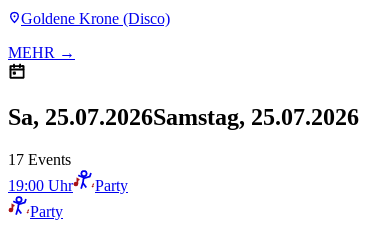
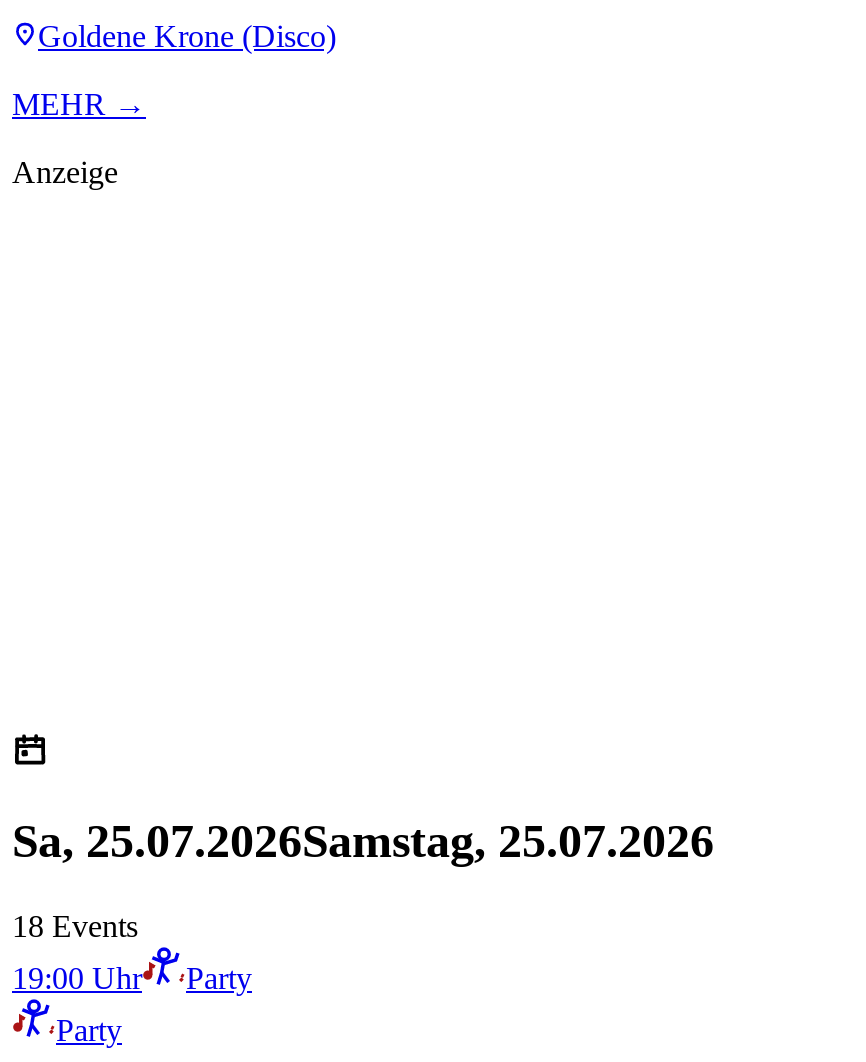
+ Anzeige

- 17 Events
+ 18 Events
